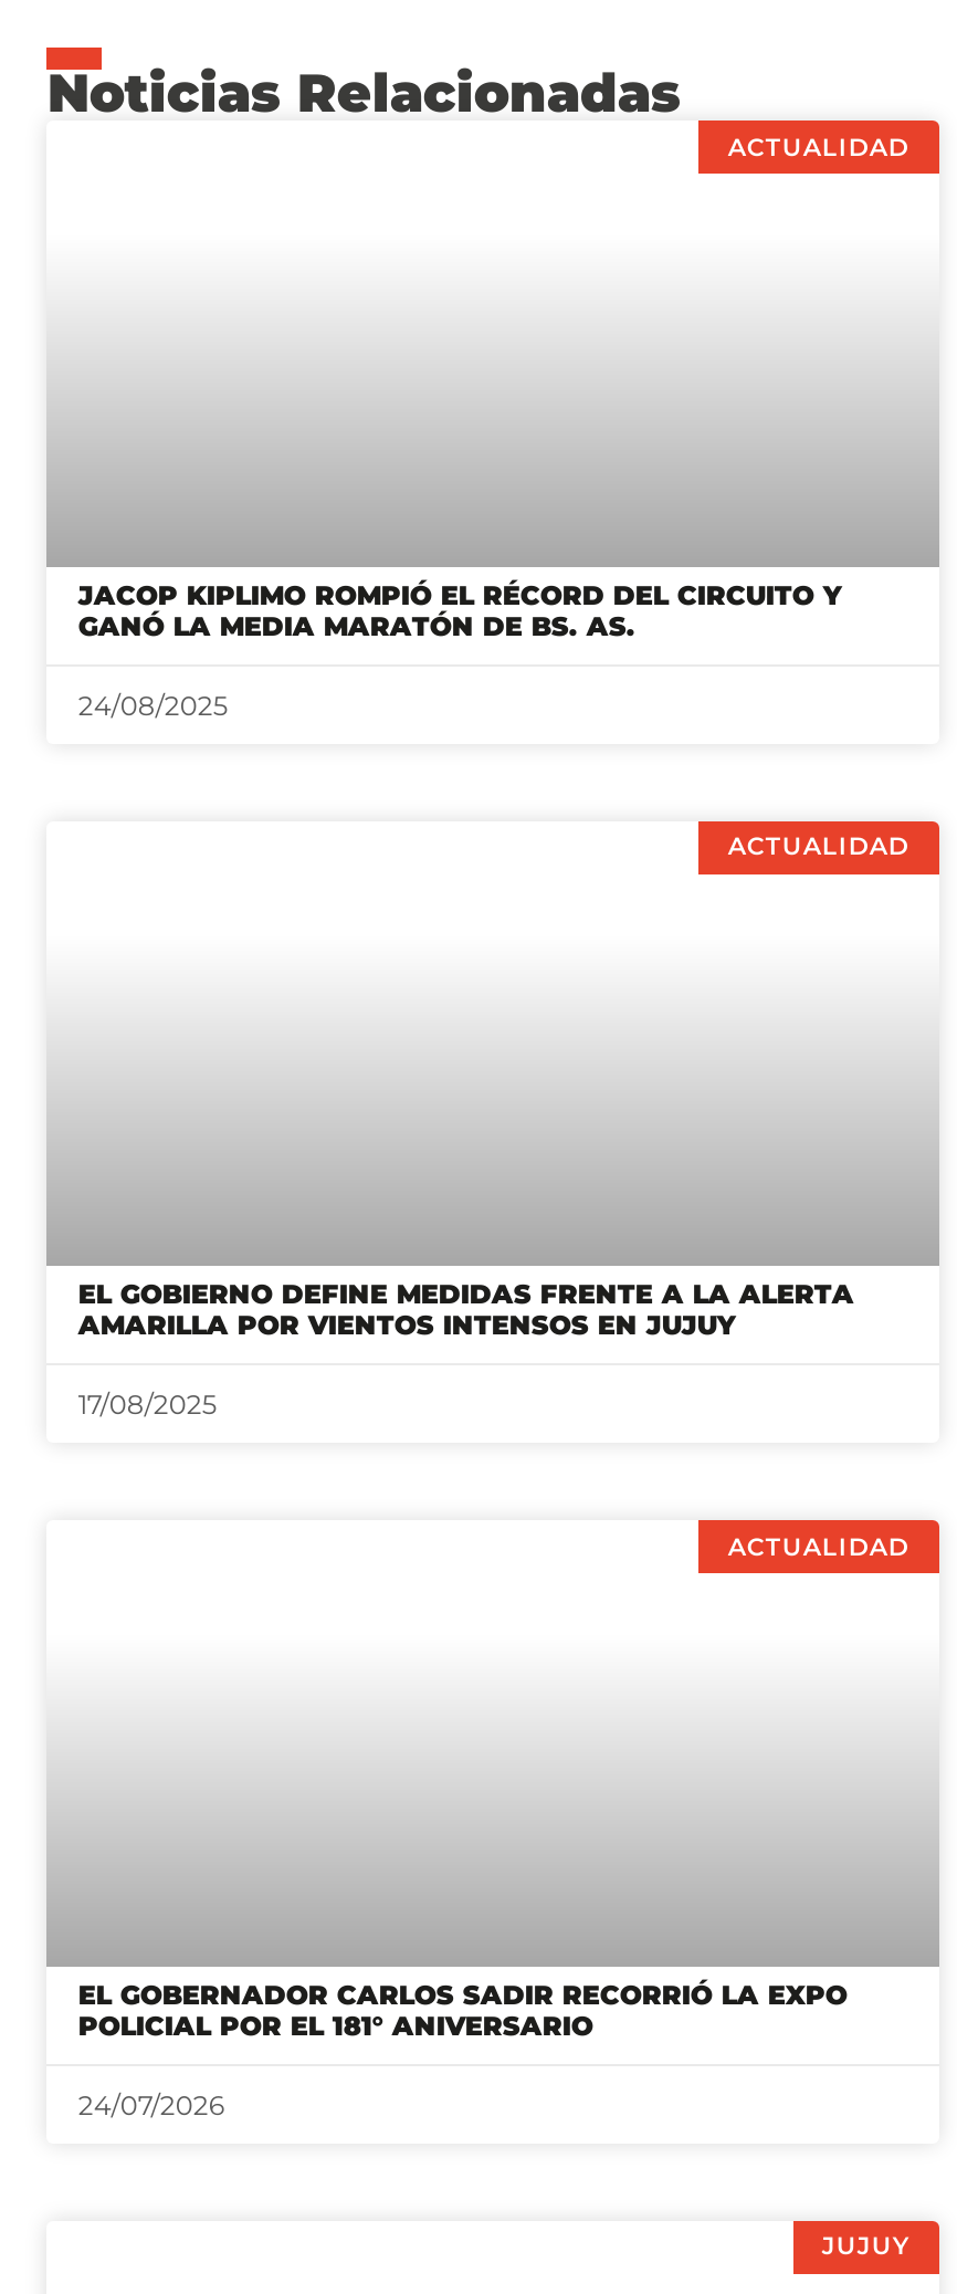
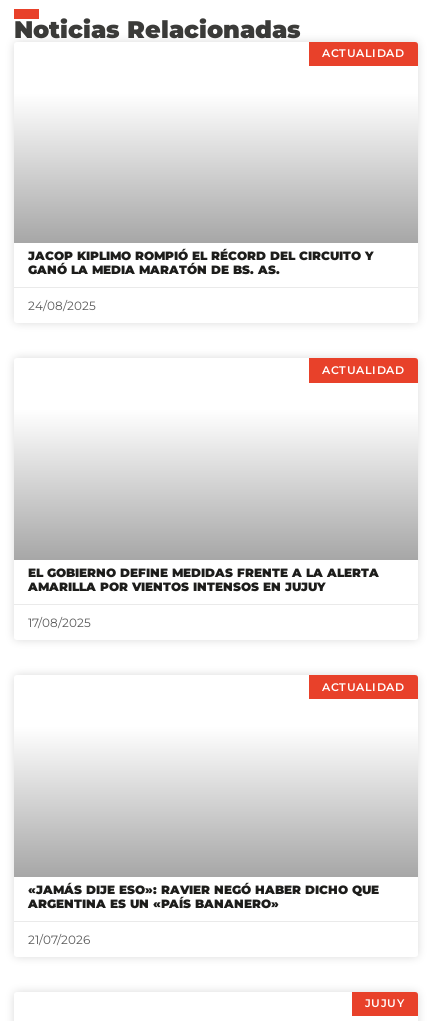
- EL GOBERNADOR CARLOS SADIR RECORRIÓ LA EXPO
- POLICIAL POR EL 181° ANIVERSARIO
+ «JAMÁS DIJE ESO»: RAVIER NEGÓ HABER DICHO QUE
+ ARGENTINA ES UN «PAÍS BANANERO»

- 24/07/2026
+ 21/07/2026
